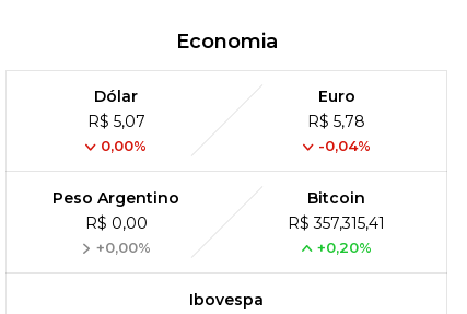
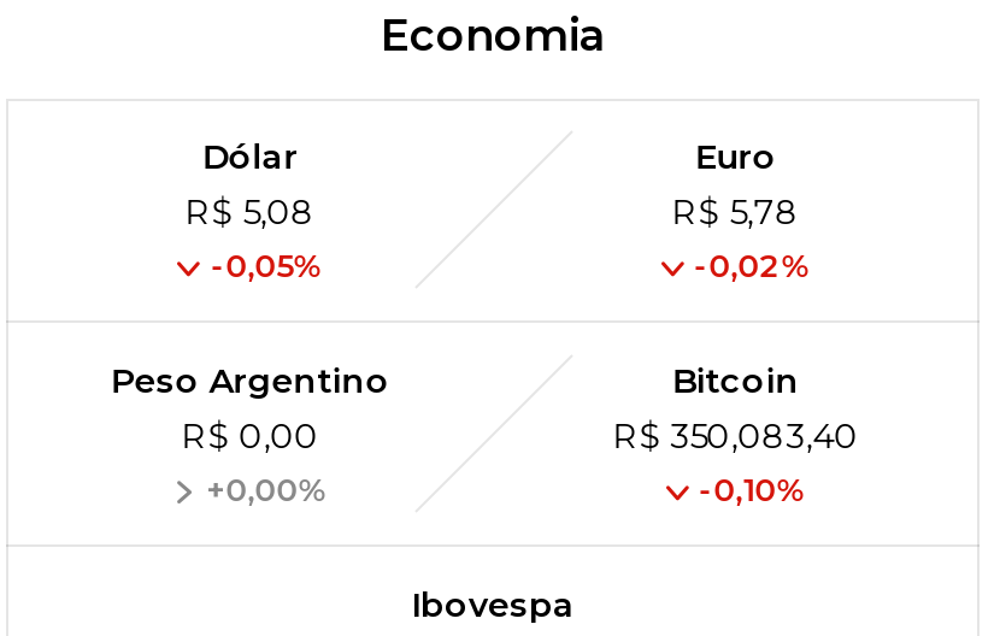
- R$ 5,07
+ R$ 5,08

- 0,00%
+ -0,05%

- -0,04%
+ -0,02%

- R$ 357,315,41
+ R$ 350,083,40

- +0,20%
+ -0,10%
